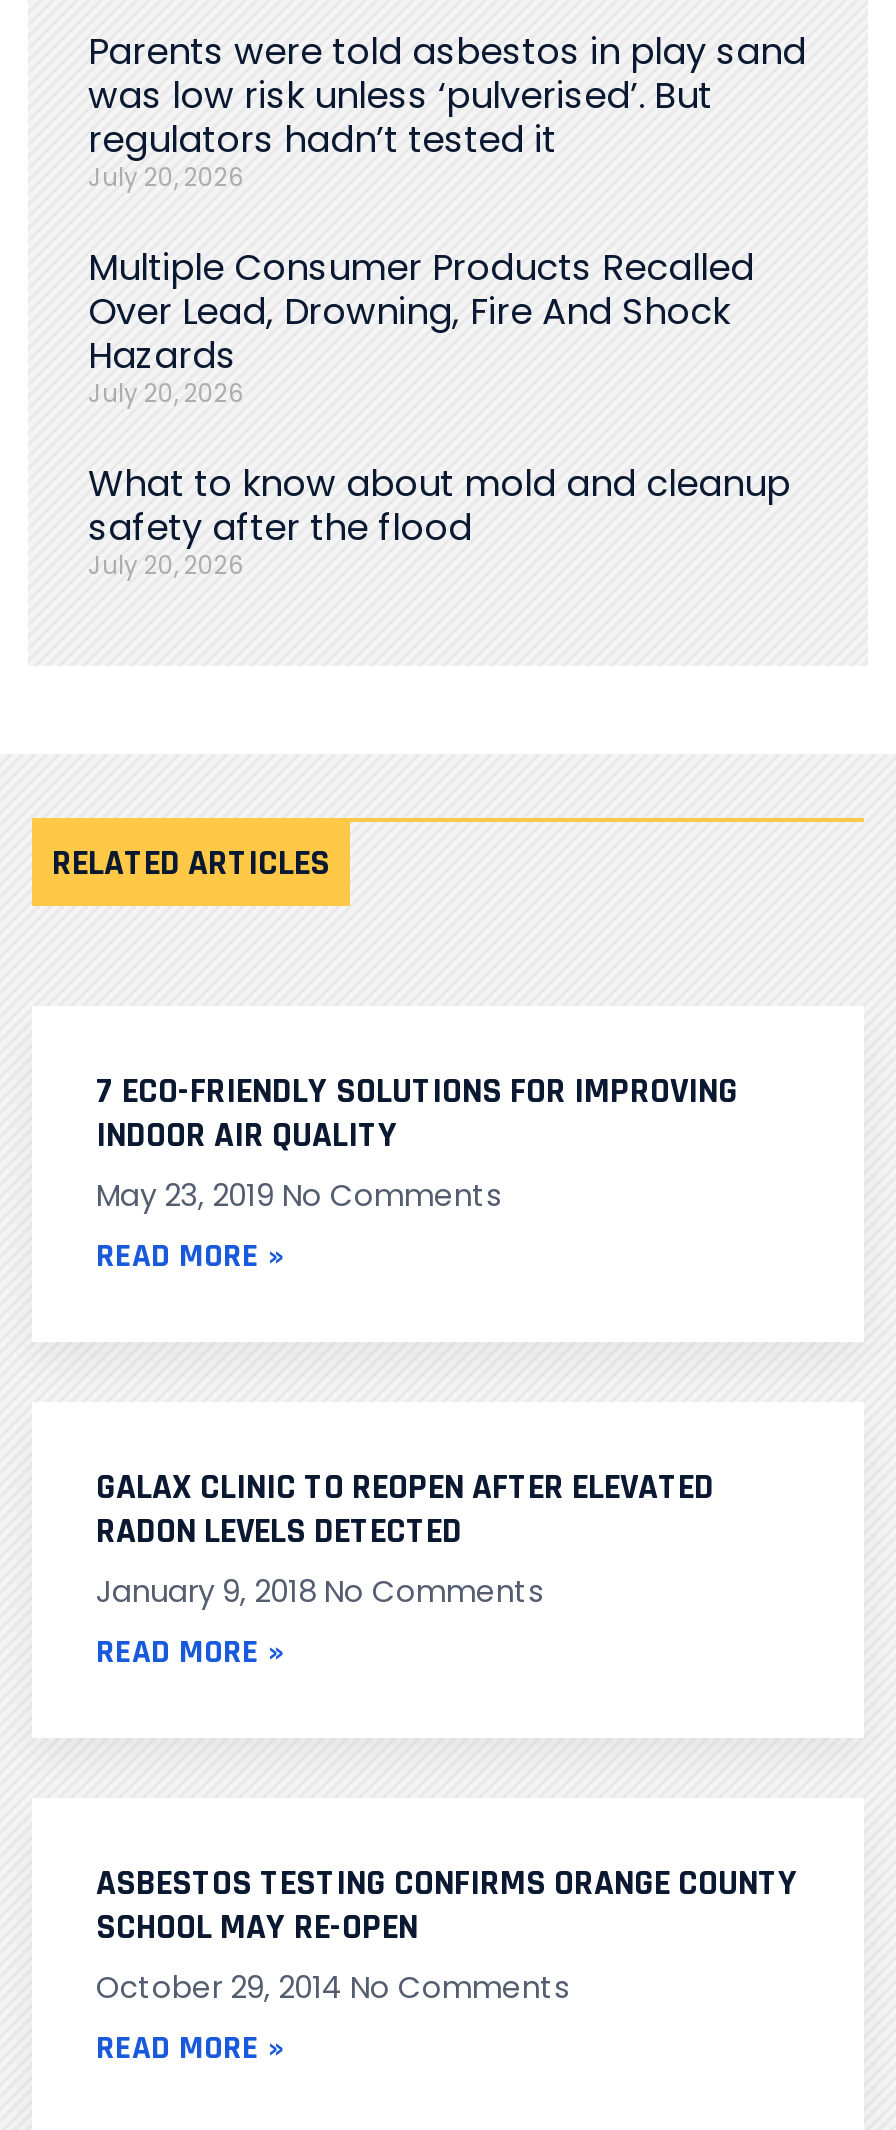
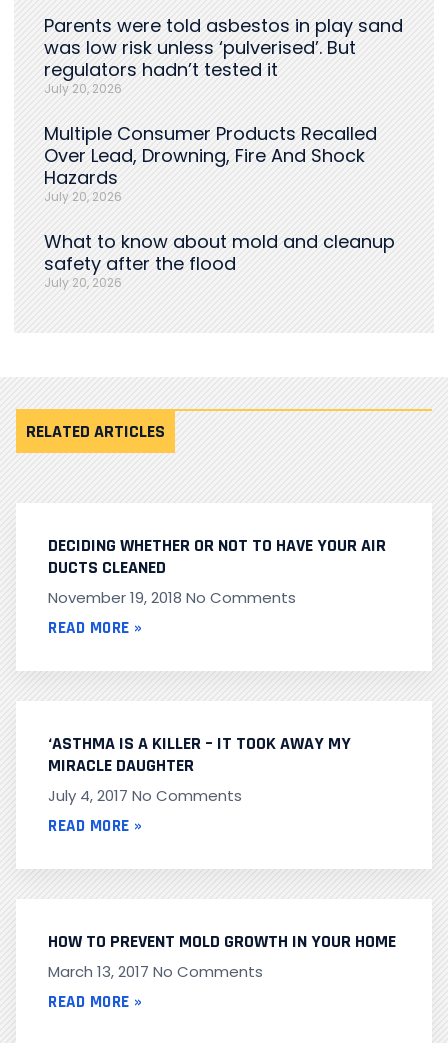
- 7 ECO-FRIENDLY SOLUTIONS FOR IMPROVING
- INDOOR AIR QUALITY
- May 23, 2019 No Comments
+ DECIDING WHETHER OR NOT TO HAVE YOUR AIR
+ DUCTS CLEANED
+ November 19, 2018 No Comments

- GALAX CLINIC TO REOPEN AFTER ELEVATED
- RADON LEVELS DETECTED
- January 9, 2018 No Comments
+ ‘ASTHMA IS A KILLER – IT TOOK AWAY MY
+ MIRACLE DAUGHTER
+ July 4, 2017 No Comments

- ASBESTOS TESTING CONFIRMS ORANGE COUNTY
- SCHOOL MAY RE-OPEN
- October 29, 2014 No Comments
+ HOW TO PREVENT MOLD GROWTH IN YOUR HOME
+ March 13, 2017 No Comments
